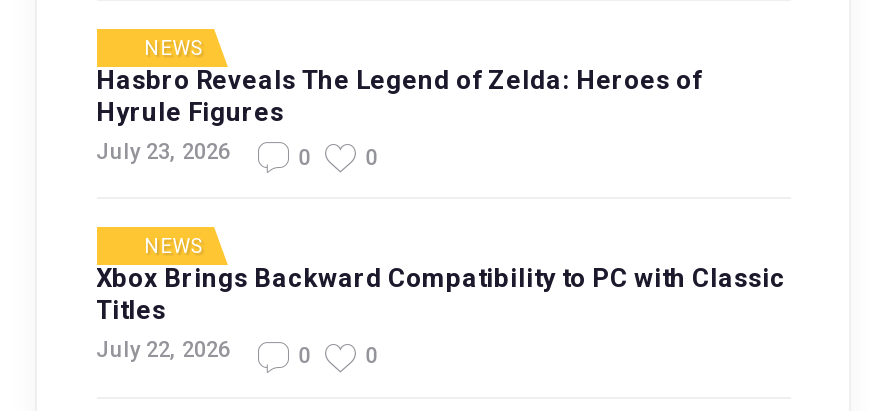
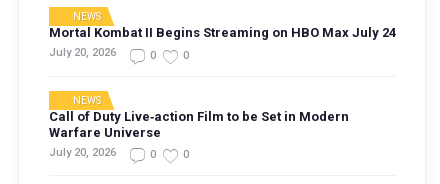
- Hasbro Reveals The Legend of Zelda: Heroes of
- Hyrule Figures
- July 23, 2026
+ Mortal Kombat II Begins Streaming on HBO Max July 24
+ July 20, 2026

- Xbox Brings Backward Compatibility to PC with Classic
- Titles
- July 22, 2026
+ Call of Duty Live‑action Film to be Set in Modern
+ Warfare Universe
+ July 20, 2026
